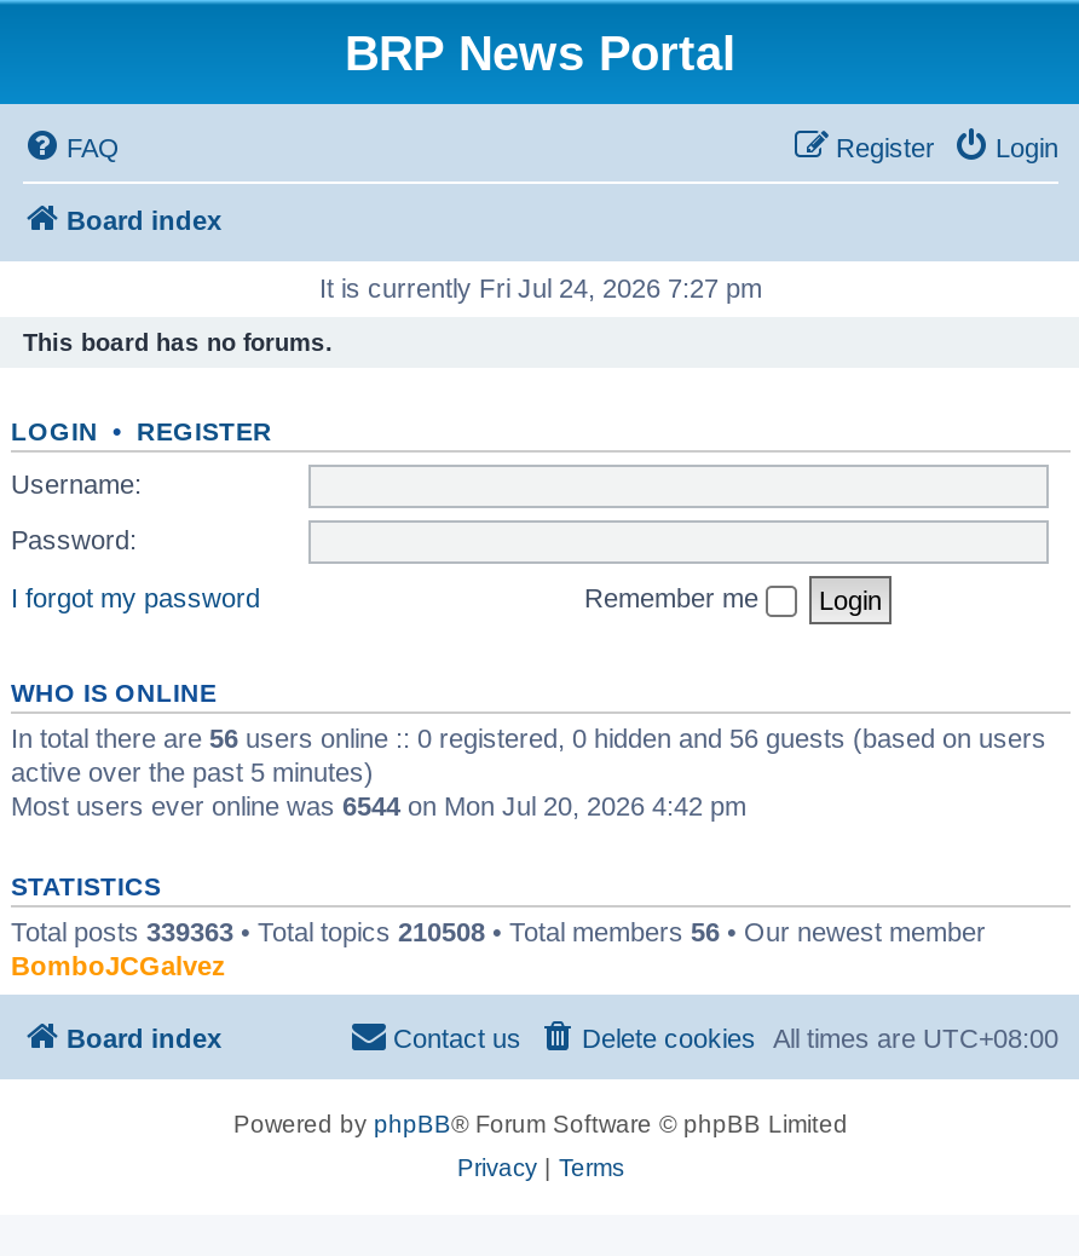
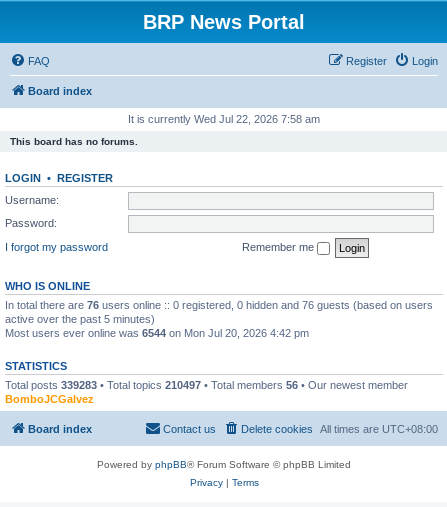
- It is currently Fri Jul 24, 2026 7:27 pm
+ It is currently Wed Jul 22, 2026 7:58 am

- In total there are 56 users online :: 0 registered, 0 hidden and 56 guests (based on users
+ In total there are 76 users online :: 0 registered, 0 hidden and 76 guests (based on users

- Total posts 339363 • Total topics 210508 • Total members 56 • Our newest member
+ Total posts 339283 • Total topics 210497 • Total members 56 • Our newest member
